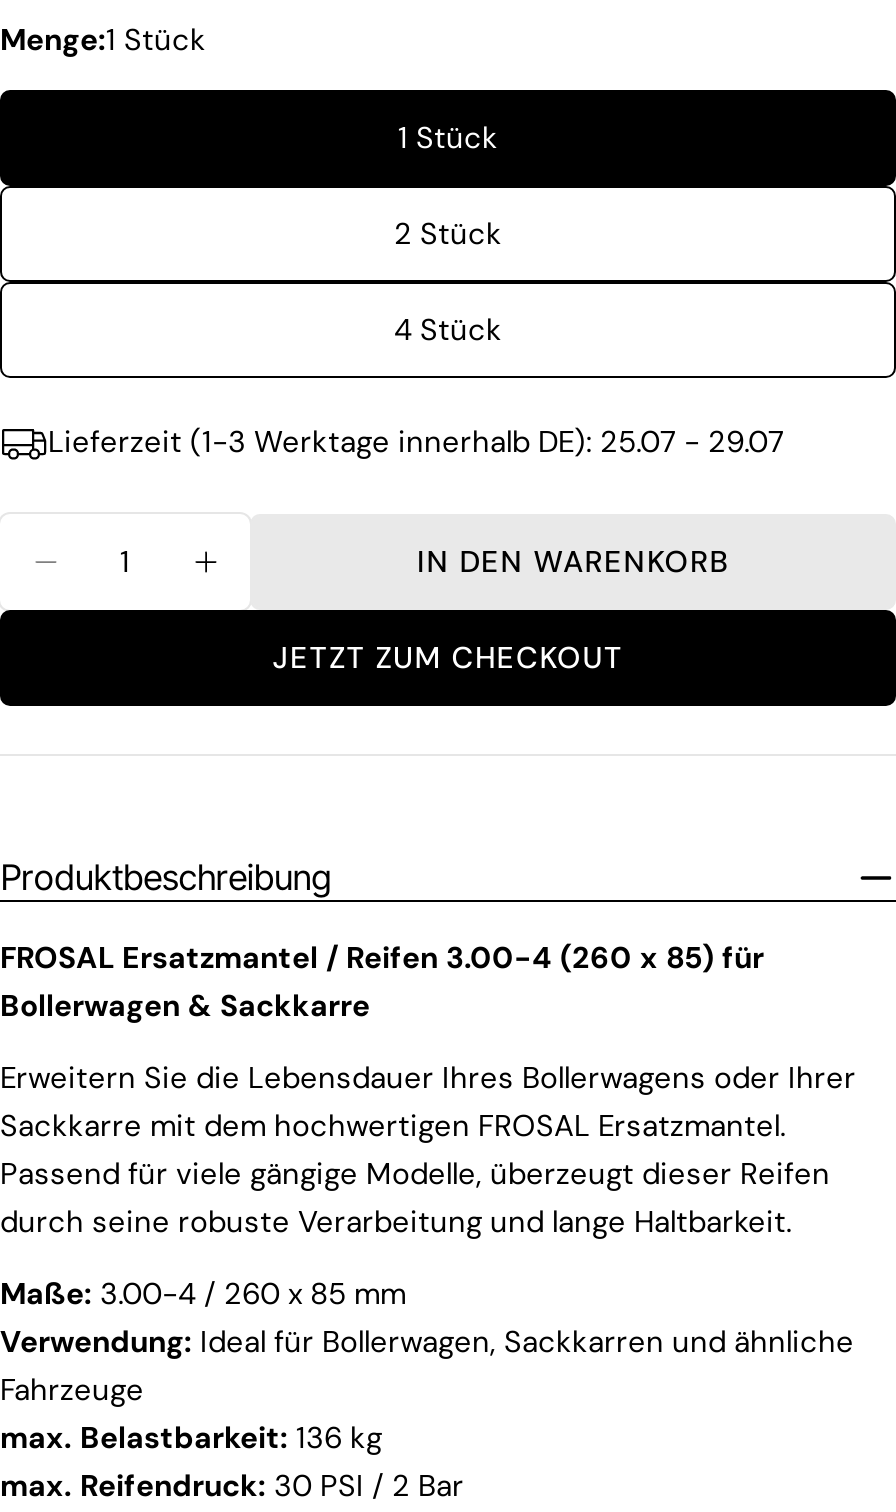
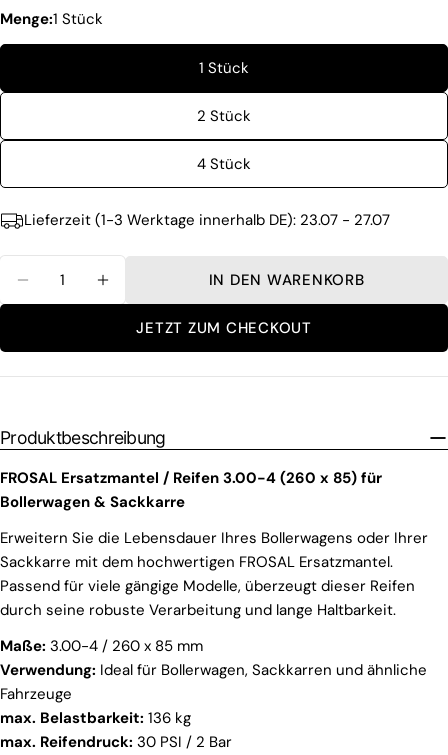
- Lieferzeit (1-3 Werktage innerhalb DE): 25.07 - 29.07
+ Lieferzeit (1-3 Werktage innerhalb DE): 23.07 - 27.07
